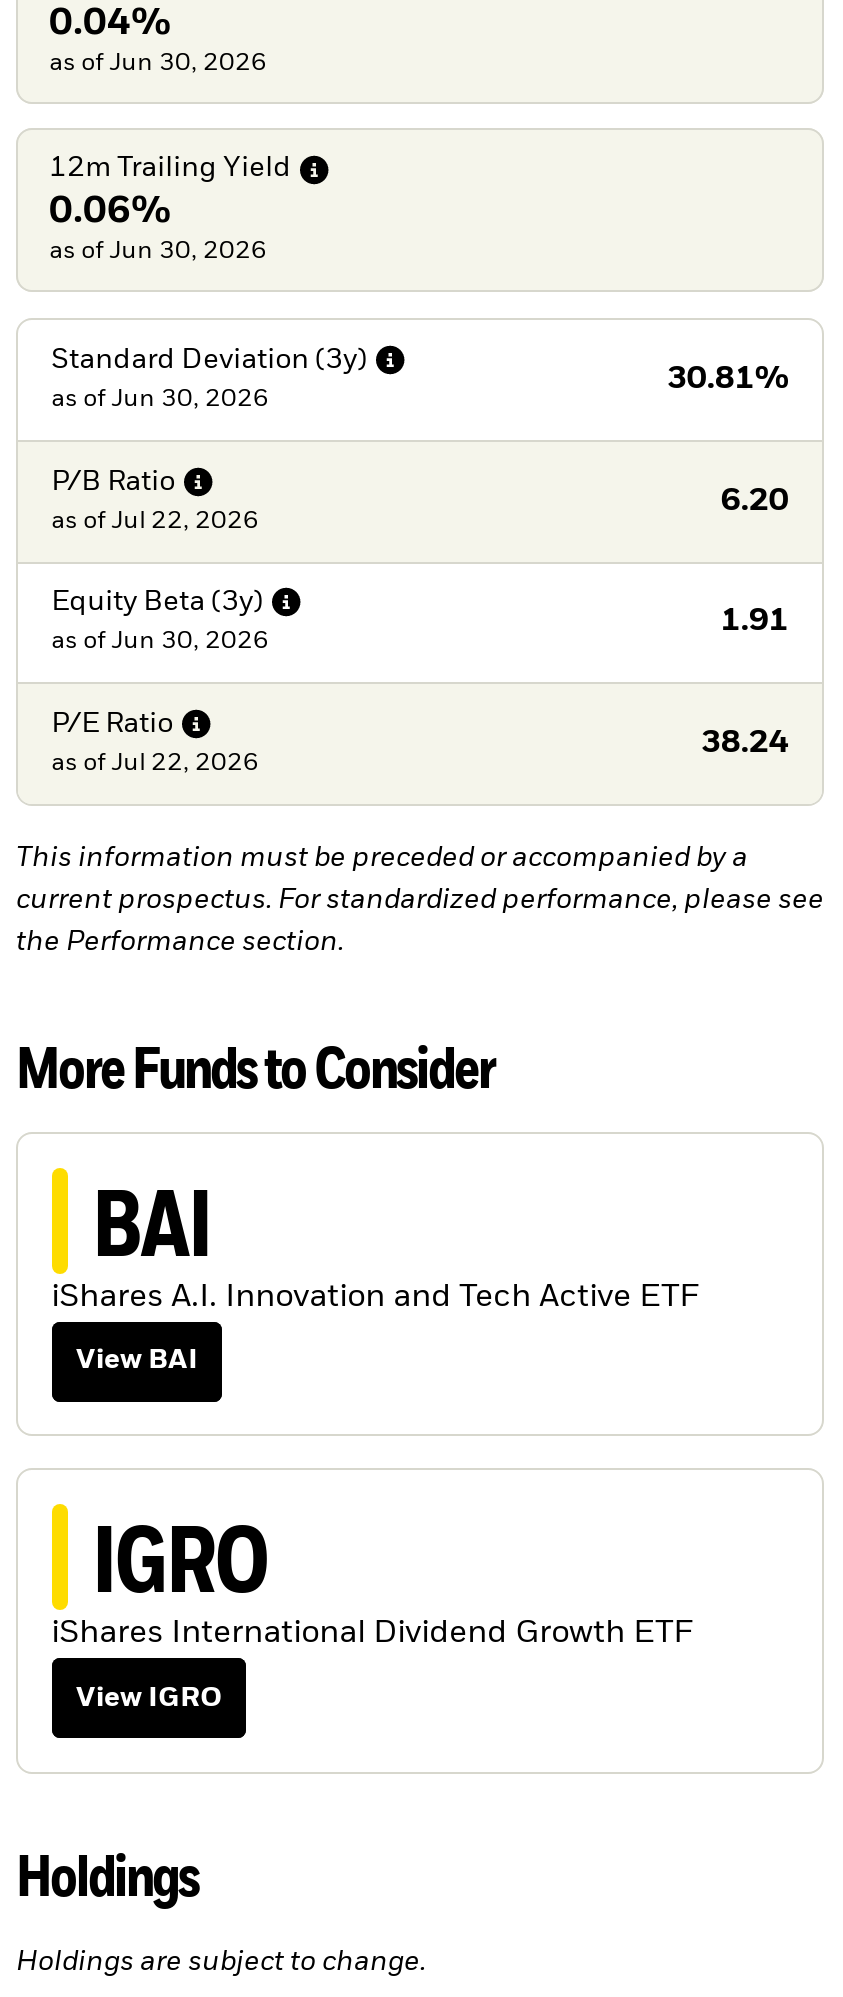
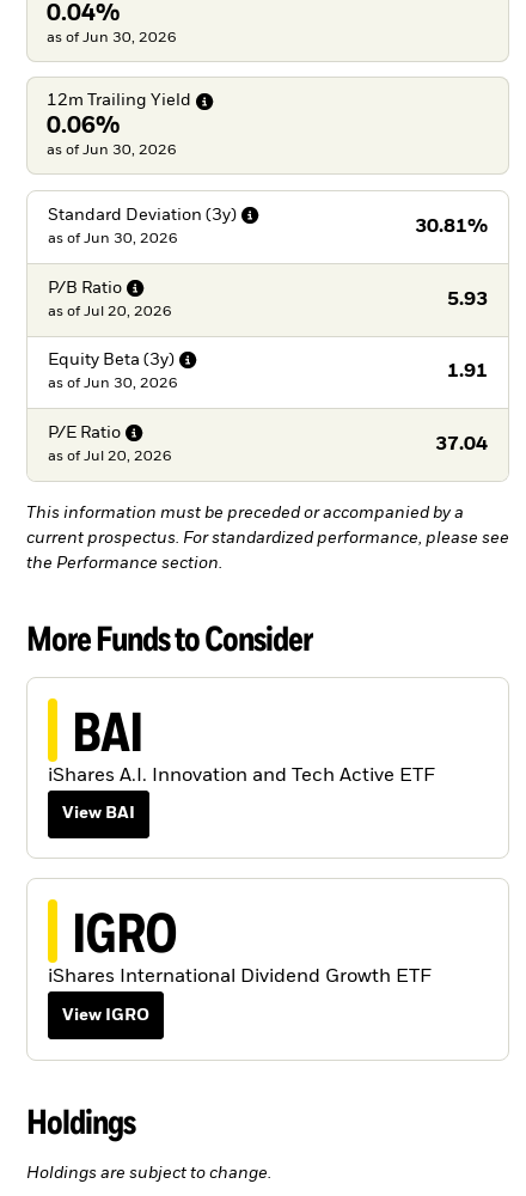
- 6.20
+ 5.93

- as of Jul 22, 2026
+ as of Jul 20, 2026

- 38.24
+ 37.04

- as of Jul 22, 2026
+ as of Jul 20, 2026
